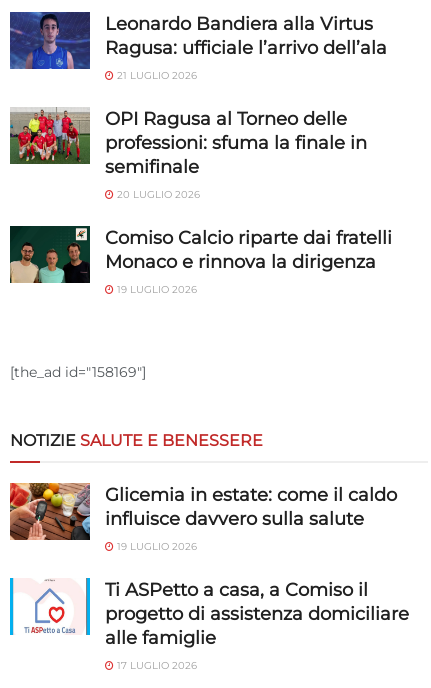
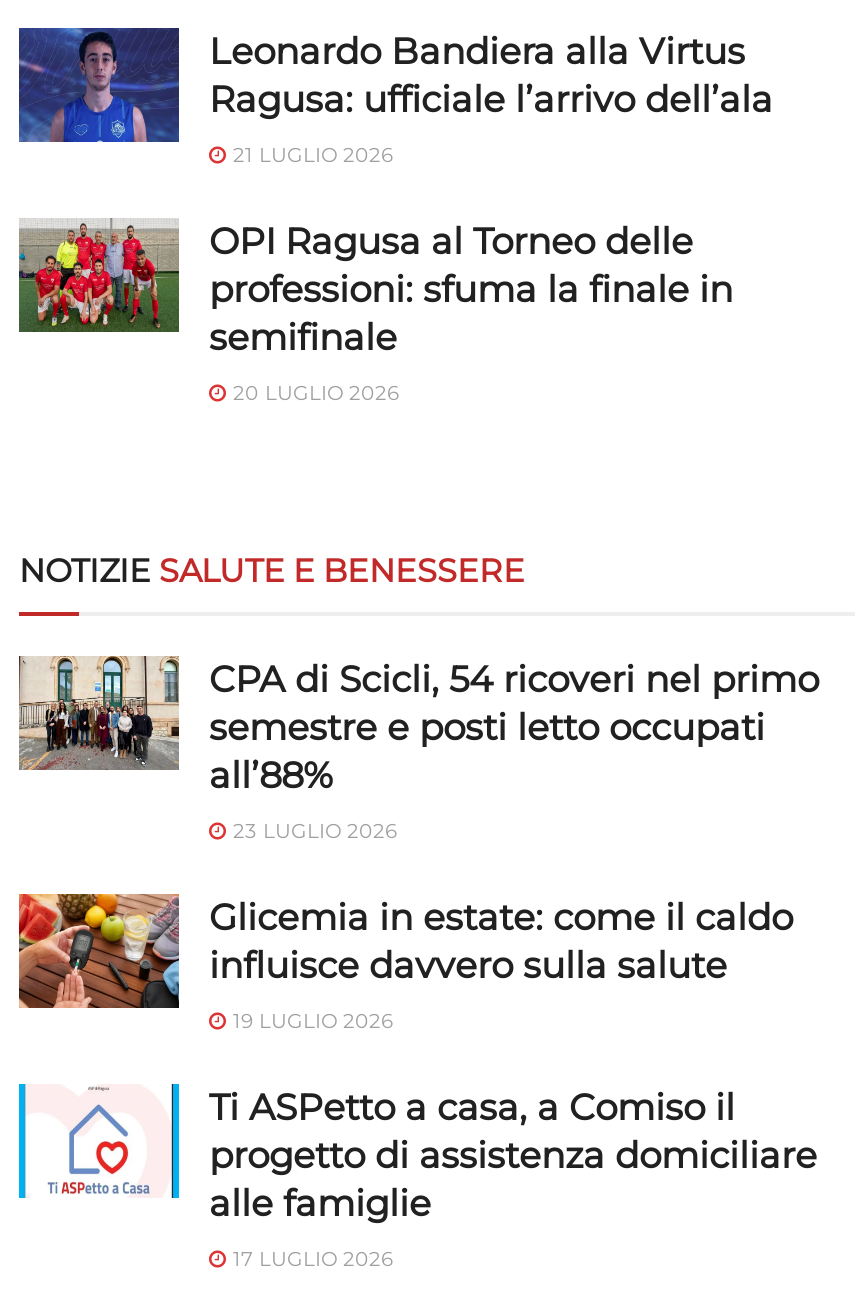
- [image]
- Comiso Calcio riparte dai fratelli
- Monaco e rinnova la dirigenza
- 19 LUGLIO 2026

- [the_ad id="158169"]

moved up: NOTIZIE SALUTE E BENESSERE

+ [image]
+ CPA di Scicli, 54 ricoveri nel primo
+ semestre e posti letto occupati
+ all’88%
+ 23 LUGLIO 2026
